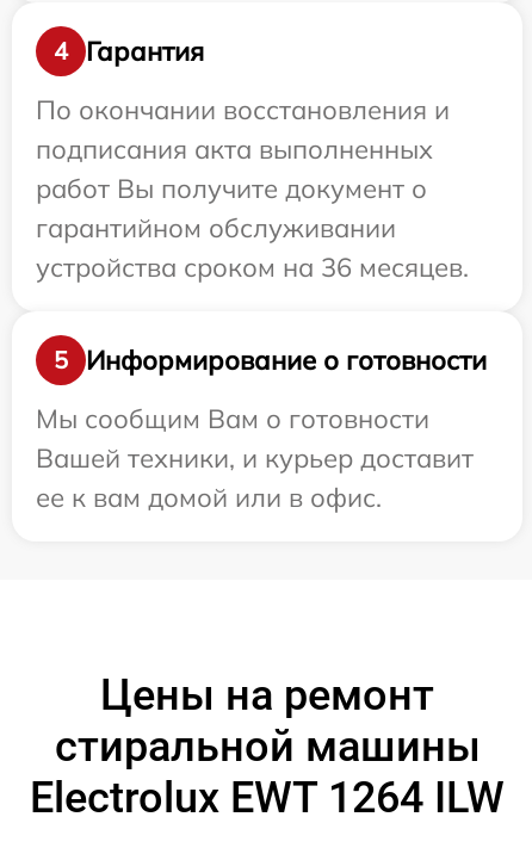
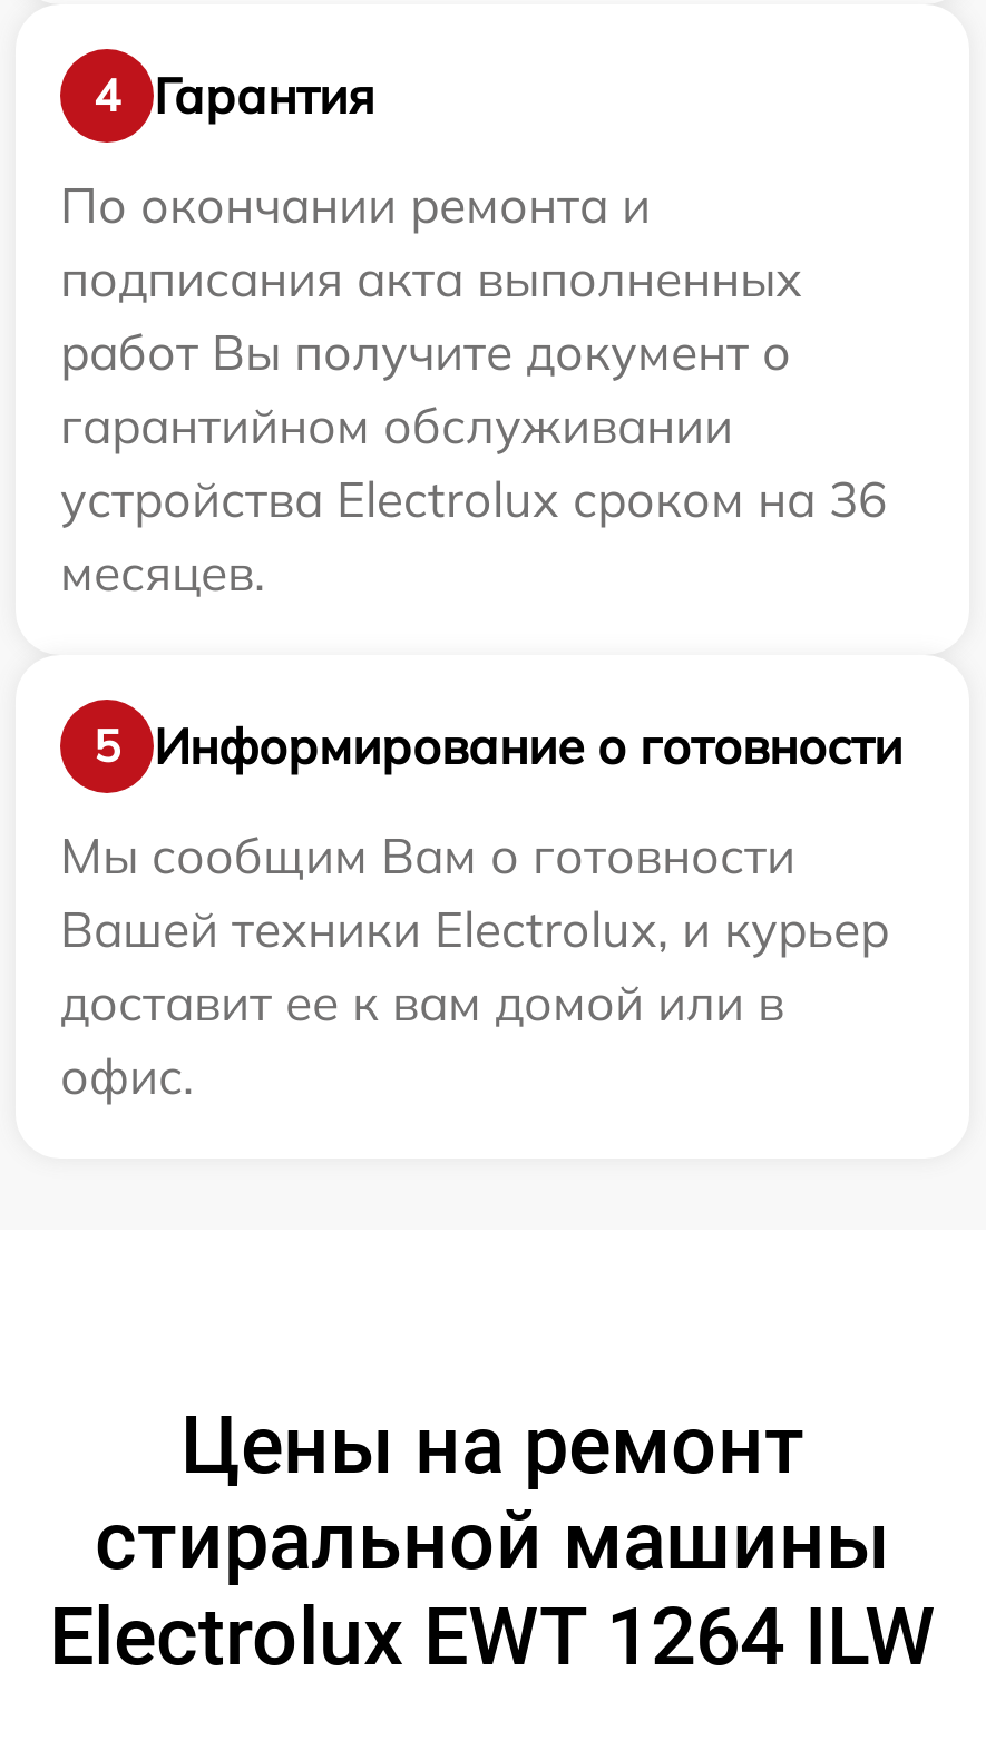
- По окончании восстановления и
+ По окончании ремонта и

- устройства сроком на 36 месяцев.
+ устройства Electrolux сроком на 36
+ месяцев.

- Вашей техники, и курьер доставит
- ее к вам домой или в офис.
+ Вашей техники Electrolux, и курьер
+ доставит ее к вам домой или в
+ офис.
